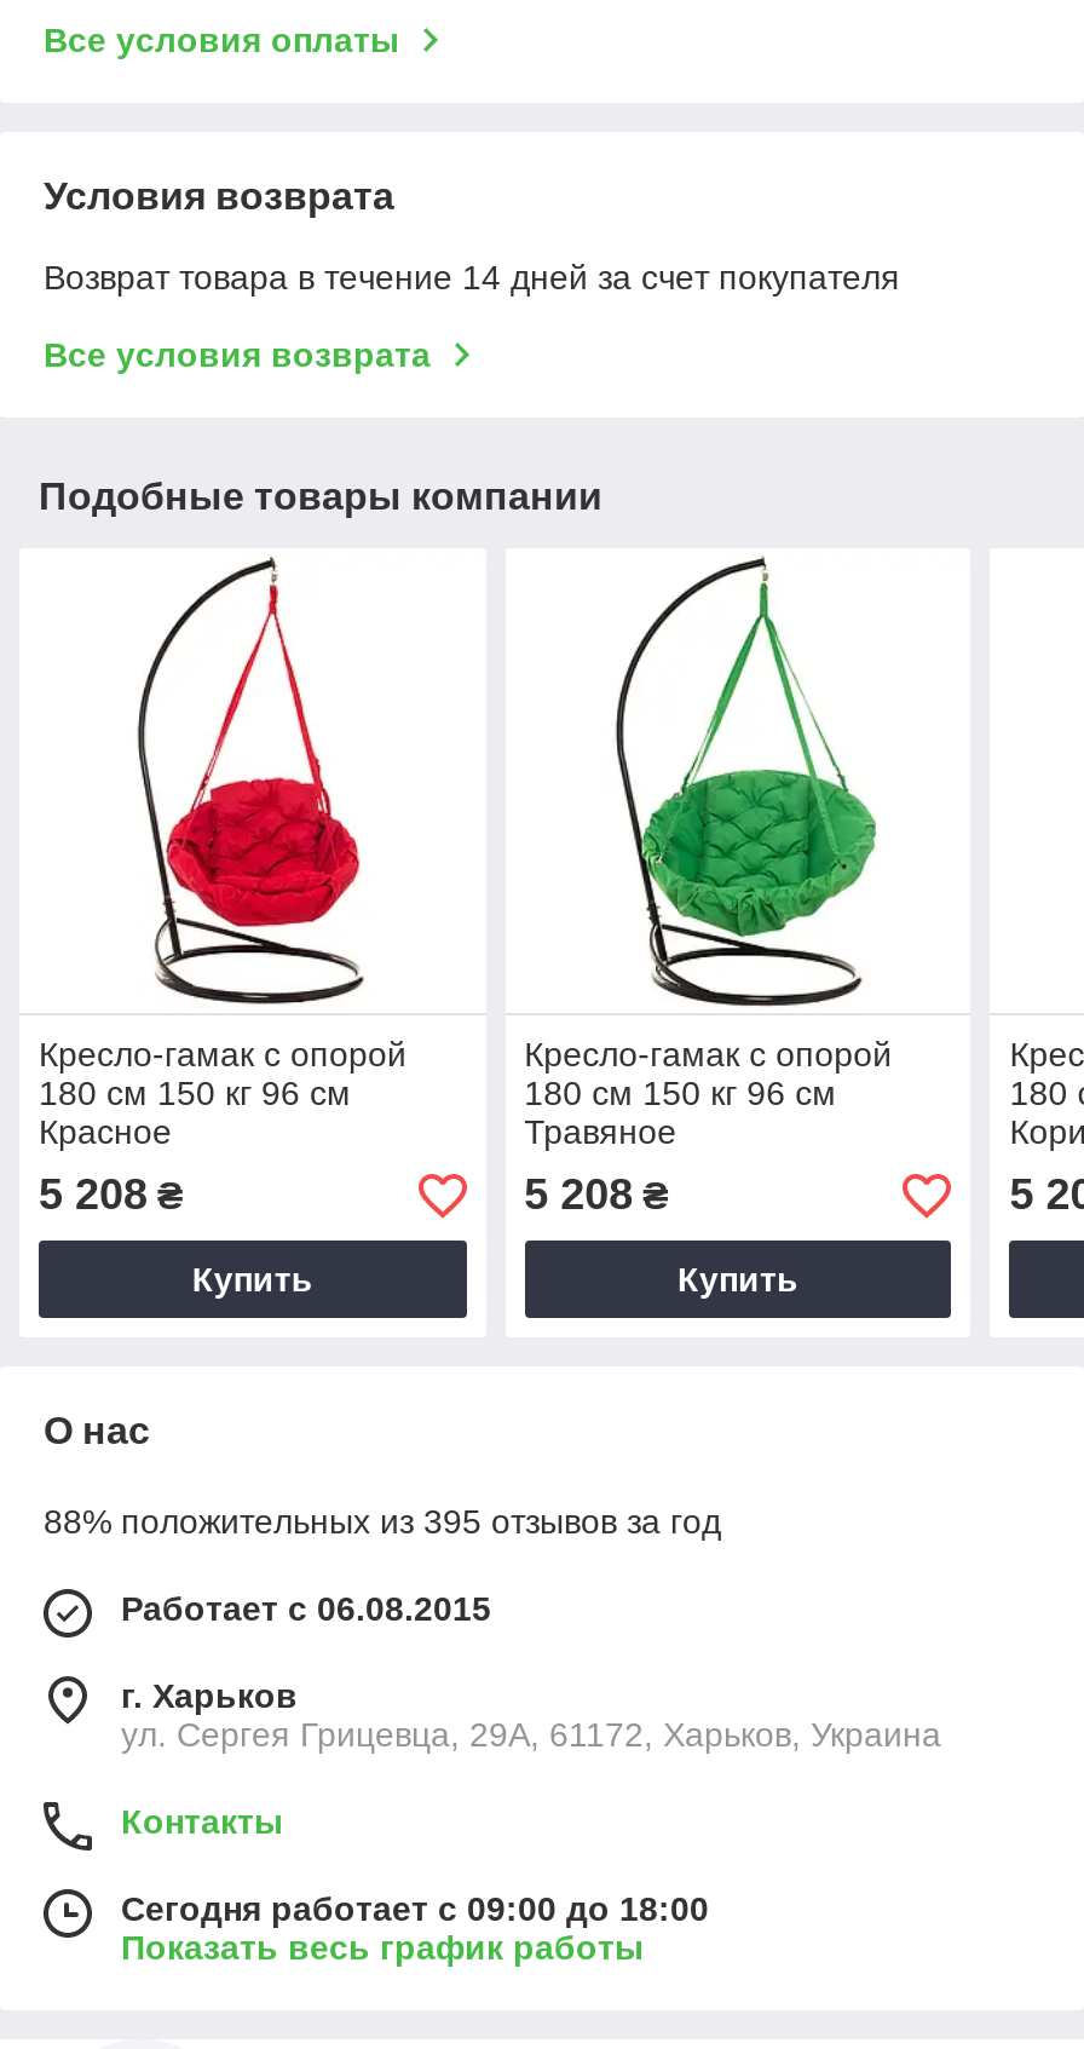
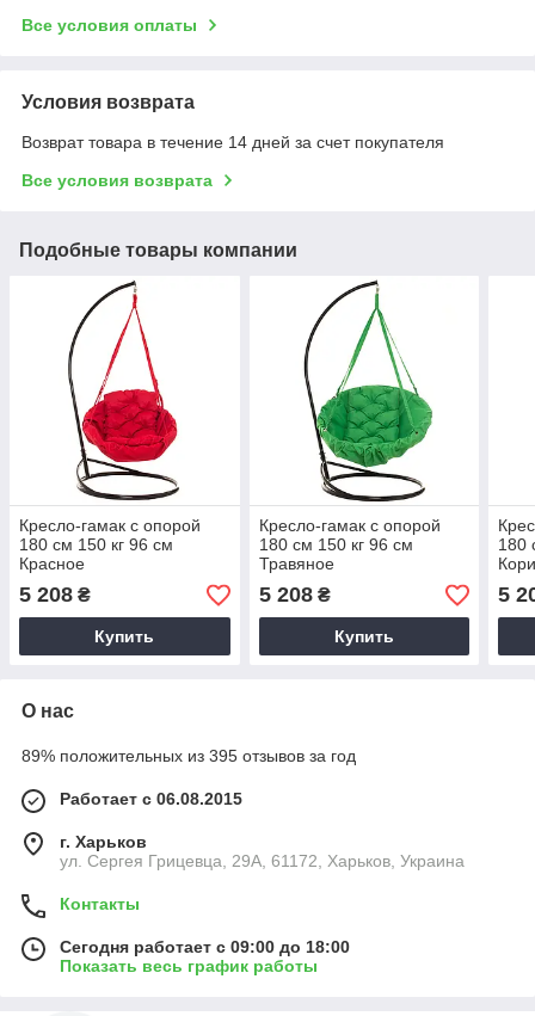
- 88% положительных из 395 отзывов за год
+ 89% положительных из 395 отзывов за год
